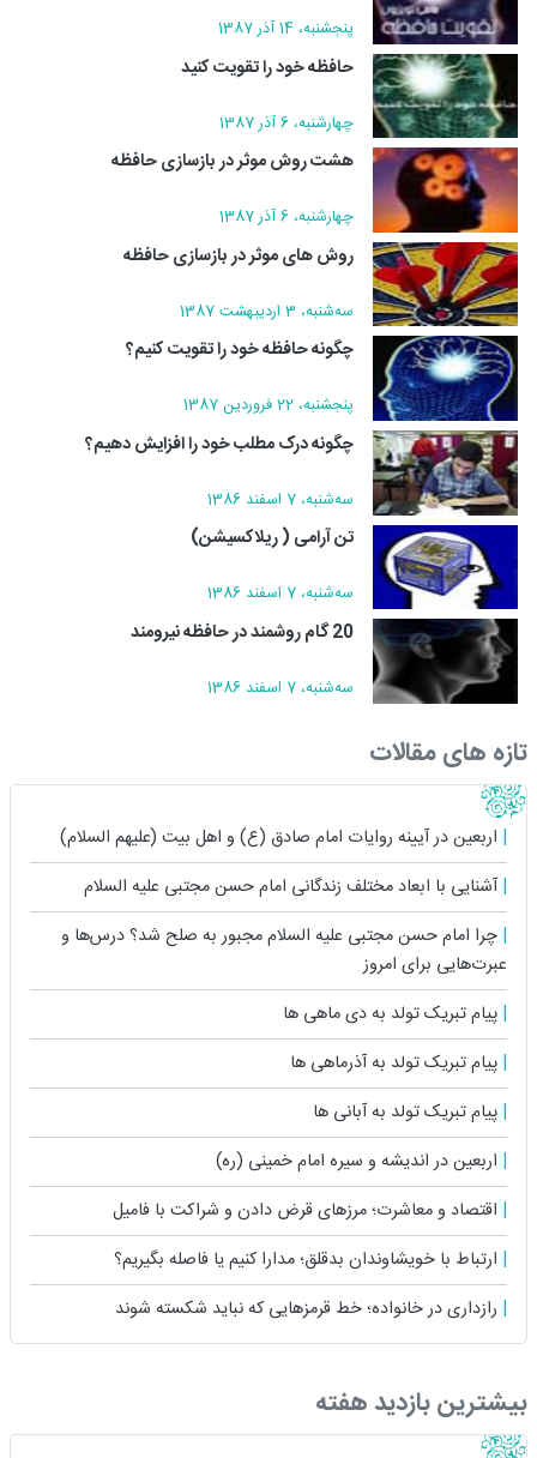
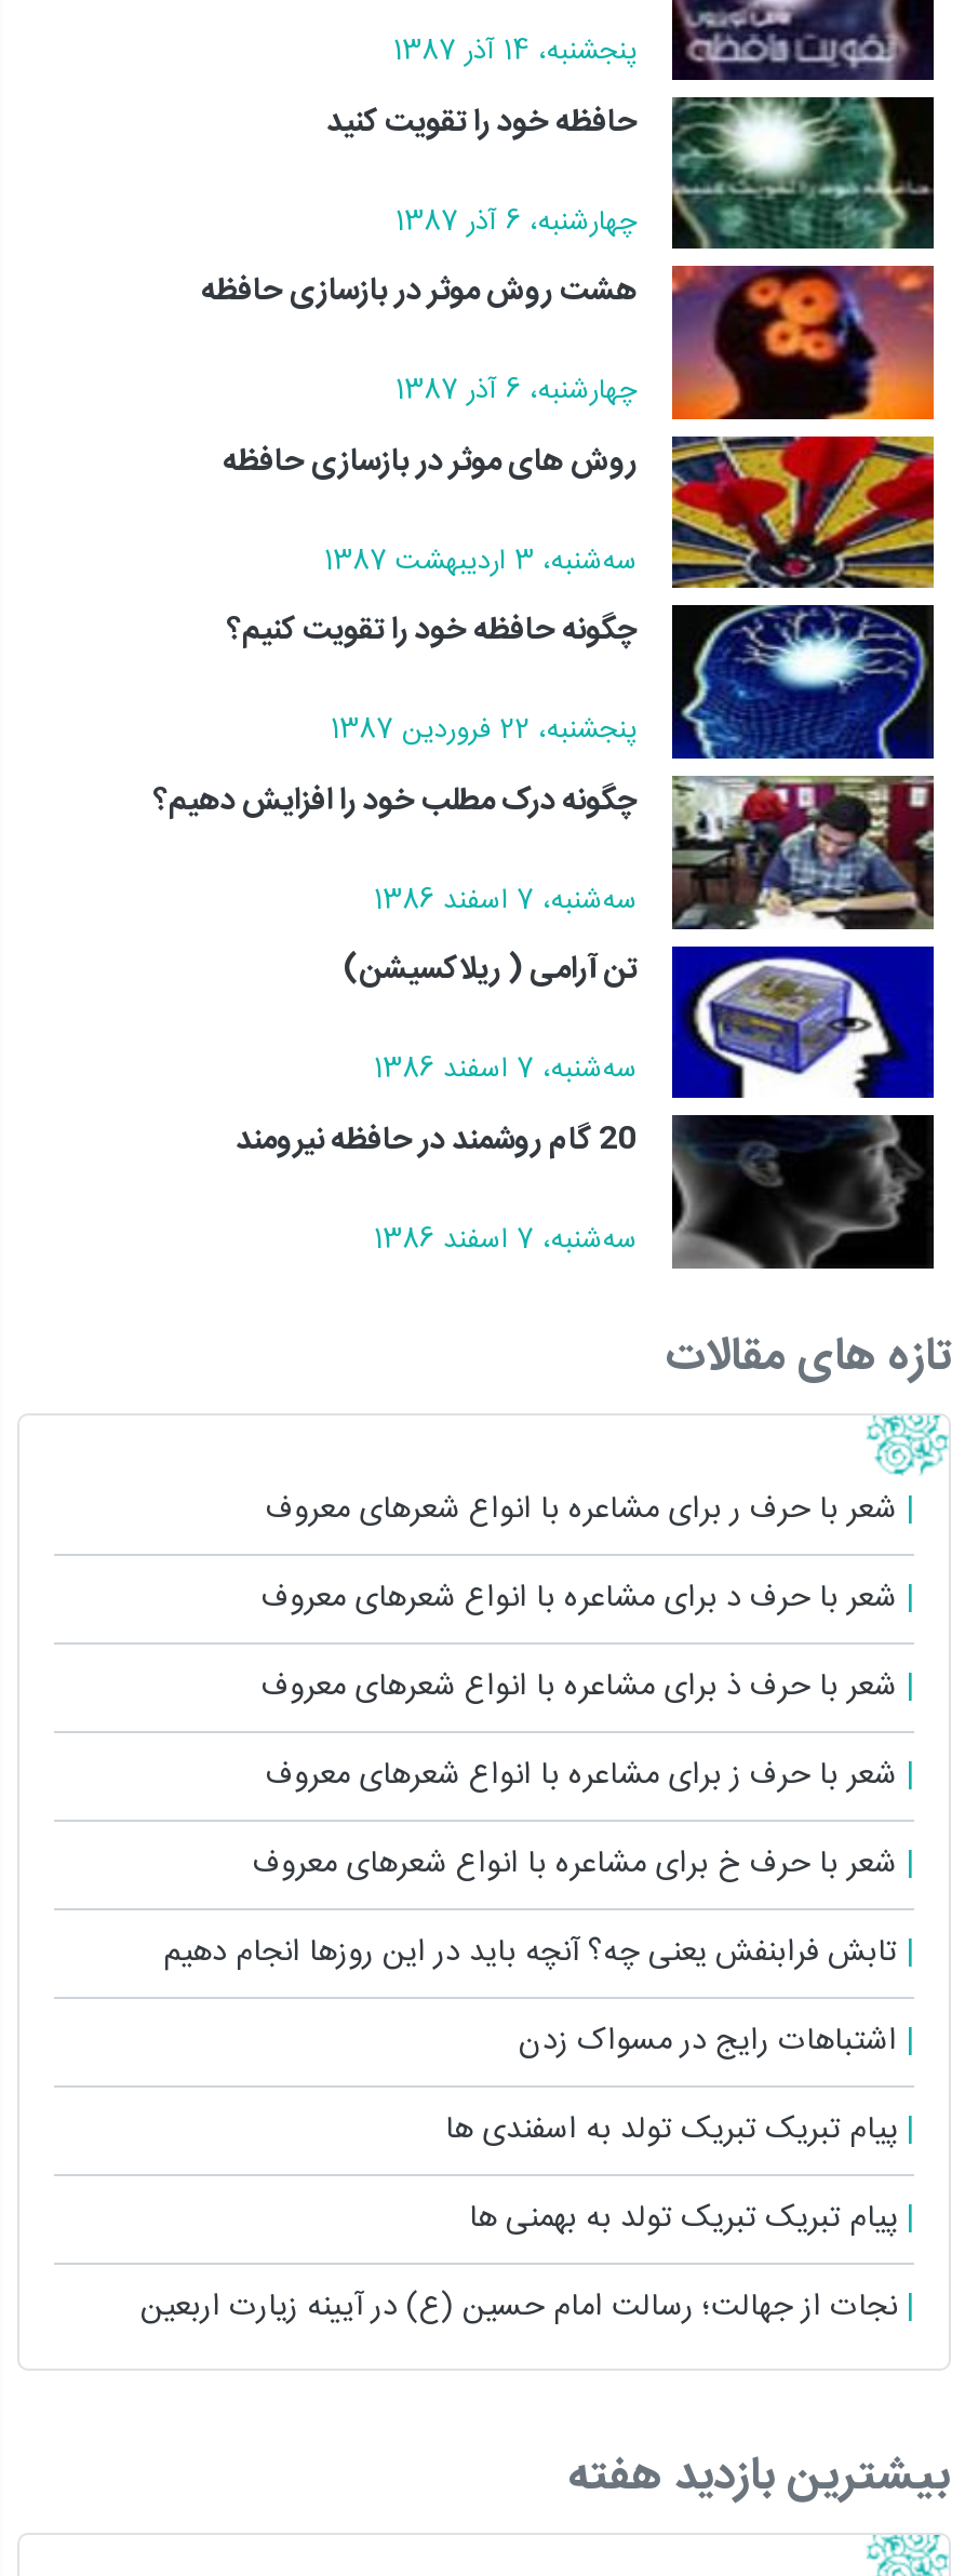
- اربعین در آیینه روایات امام صادق (ع) و اهل بیت (علیهم السلام)
+ شعر با حرف ر برای مشاعره با انواع شعرهای معروف

- آشنایی با ابعاد مختلف زندگانى امام حسن مجتبی علیه السلام
+ شعر با حرف د برای مشاعره با انواع شعرهای معروف

- چرا امام حسن مجتبی علیه السلام مجبور به صلح شد؟ درس‌ها و
- عبرت‌هایی برای امروز
+ شعر با حرف ذ برای مشاعره با انواع شعرهای معروف

- پیام تبریک تولد به دی ماهی ها
+ شعر با حرف ز برای مشاعره با انواع شعرهای معروف

- پیام تبریک تولد به آذرماهی ها
+ شعر با حرف خ برای مشاعره با انواع شعرهای معروف

- پیام تبریک تولد به آبانی ها
+ تابش فرابنفش یعنی چه؟ آنچه باید در این روزها انجام دهیم

- اربعین در اندیشه و سیره امام خمینی (ره)
+ اشتباهات رایج در مسواک زدن

- اقتصاد و معاشرت؛ مرزهای قرض دادن و شراکت با فامیل
+ پیام تبریک تبریک تولد به اسفندی ها

- ارتباط با خویشاوندان بدقلق؛ مدارا کنیم یا فاصله بگیریم؟
+ پیام تبریک تبریک تولد به بهمنی ها

- رازداری در خانواده؛ خط قرمزهایی که نباید شکسته شوند
+ نجات از جهالت؛ رسالت امام حسین (ع) در آیینه زیارت اربعین
